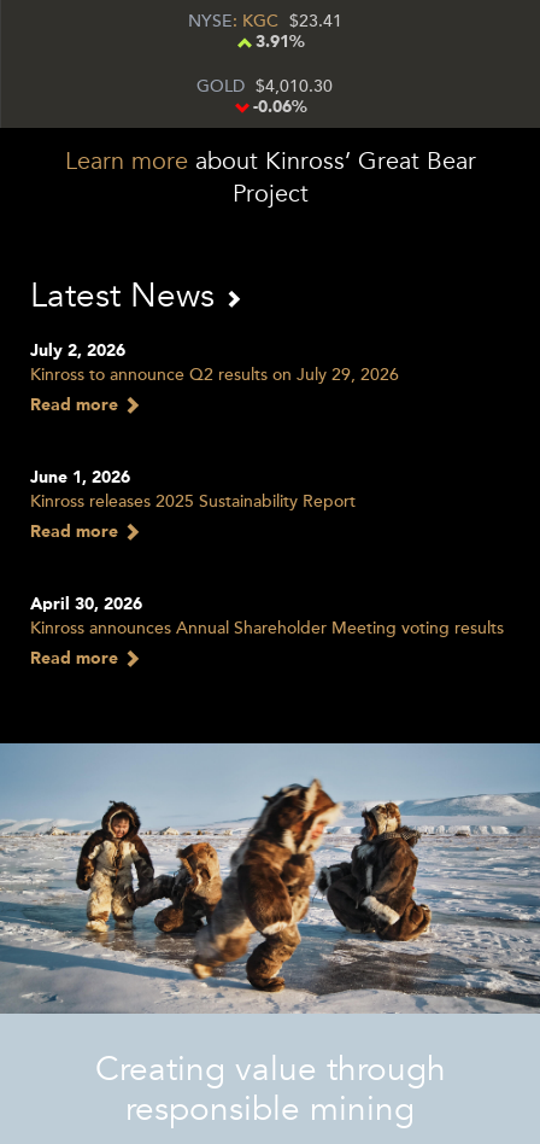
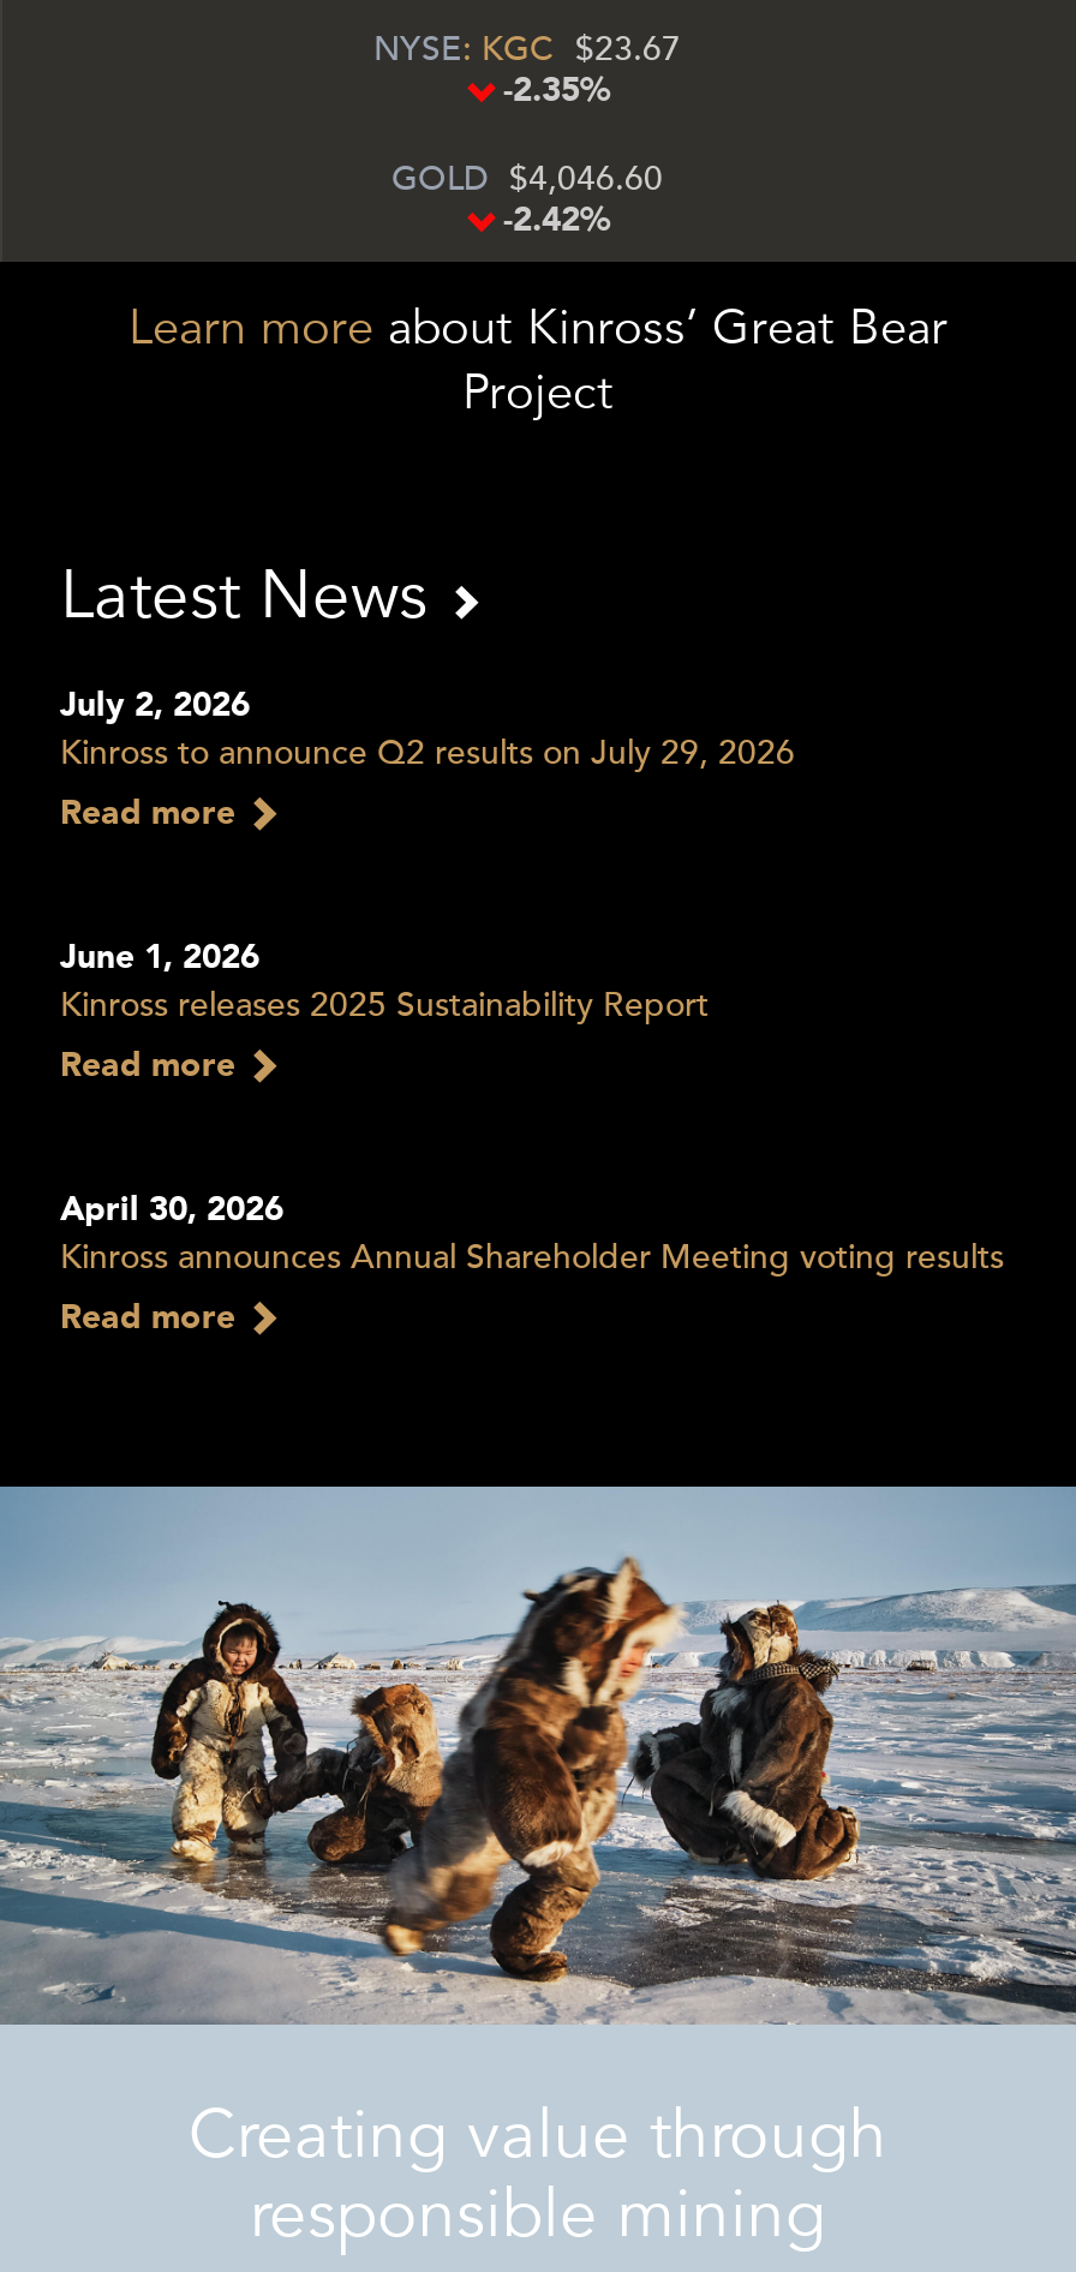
- NYSE: KGC 23.41
+ NYSE: KGC 23.67

- 3.91%
+ -2.35%

- GOLD 4,010.30
+ GOLD 4,046.60

- -0.06%
+ -2.42%
